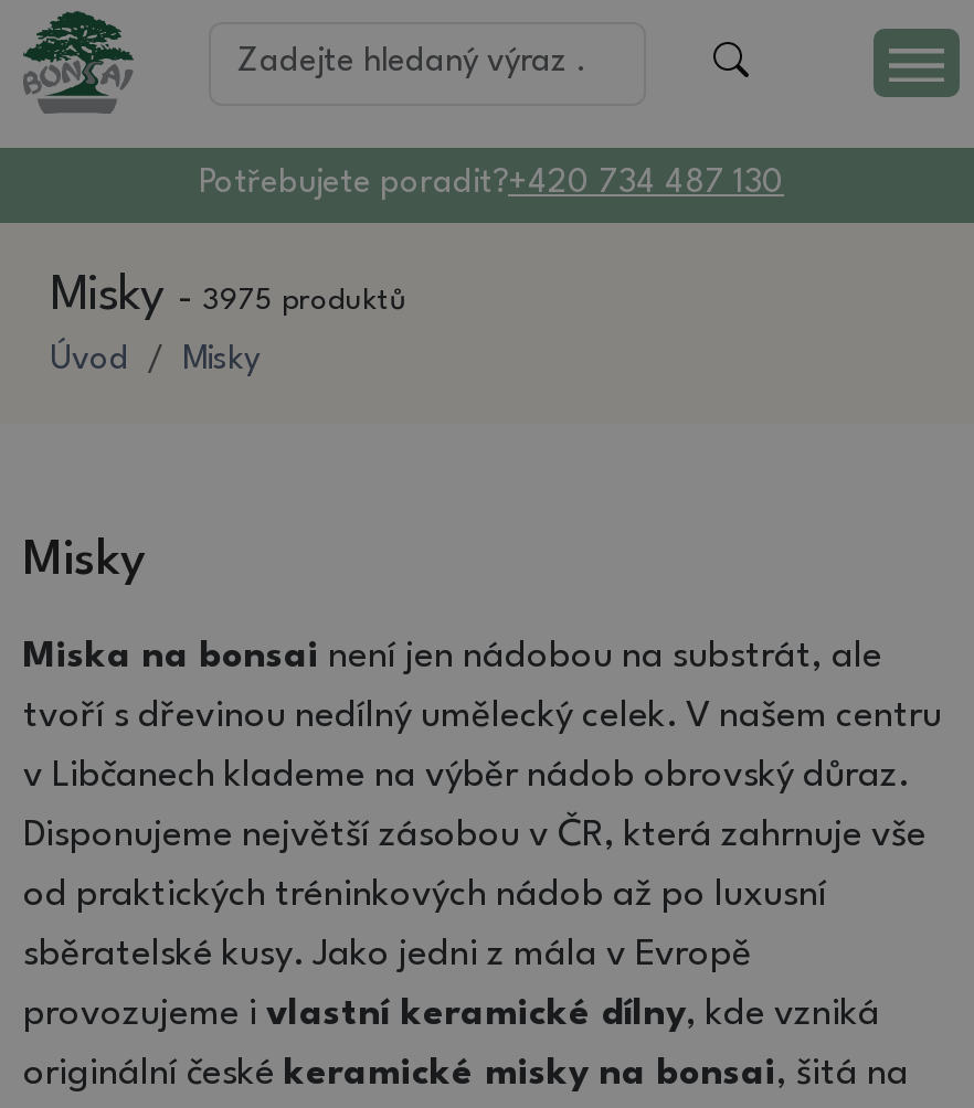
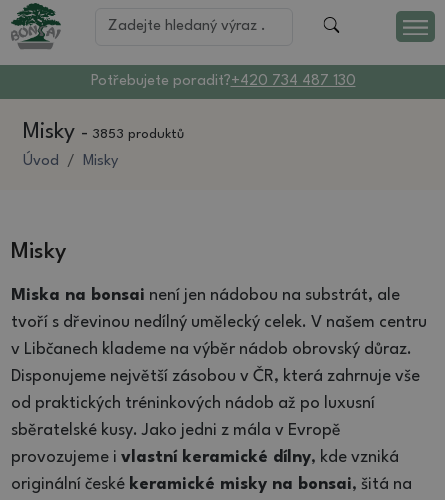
- Misky - 3975 produktů
+ Misky - 3853 produktů
